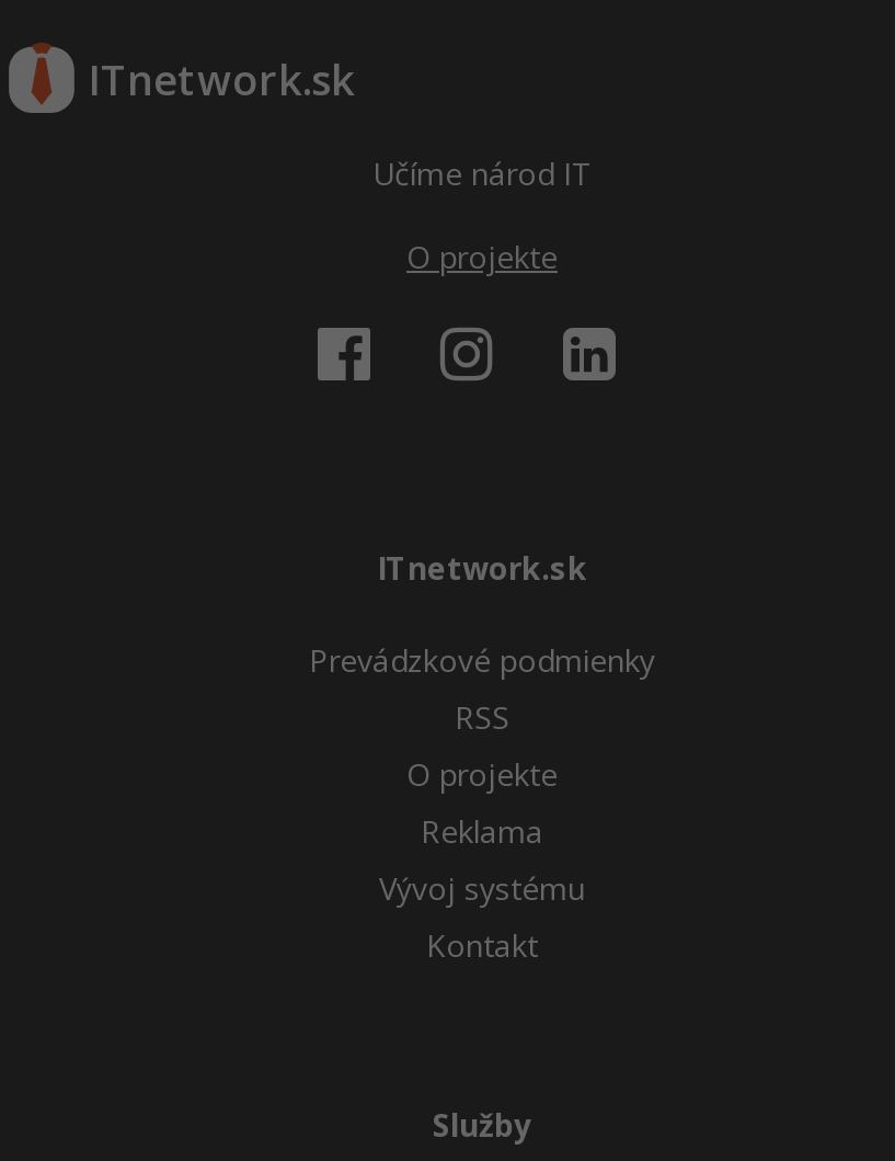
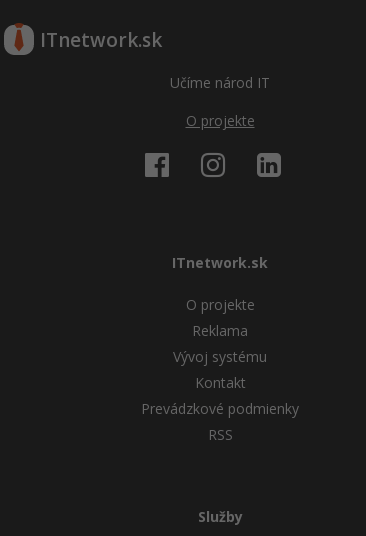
moved down: Prevádzkové podmienky | RSS

moved up: O projekte | Reklama | Vývoj systému | Kontakt
